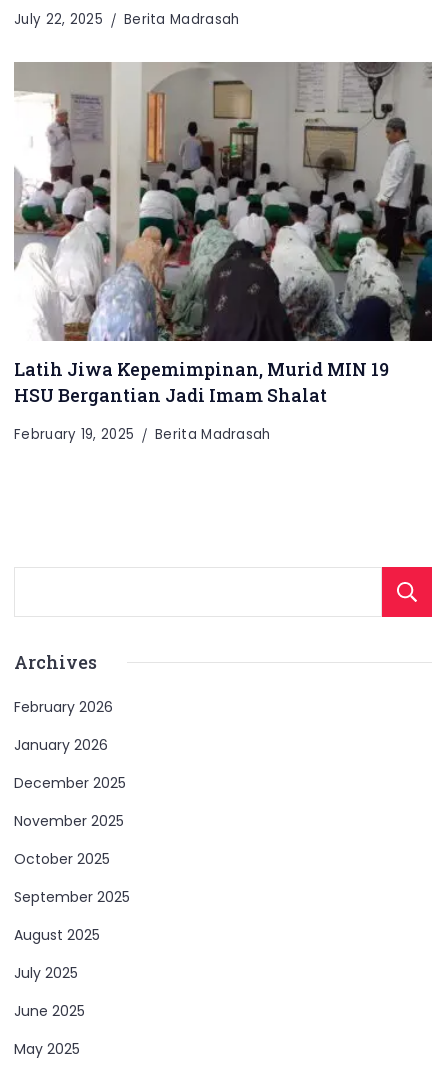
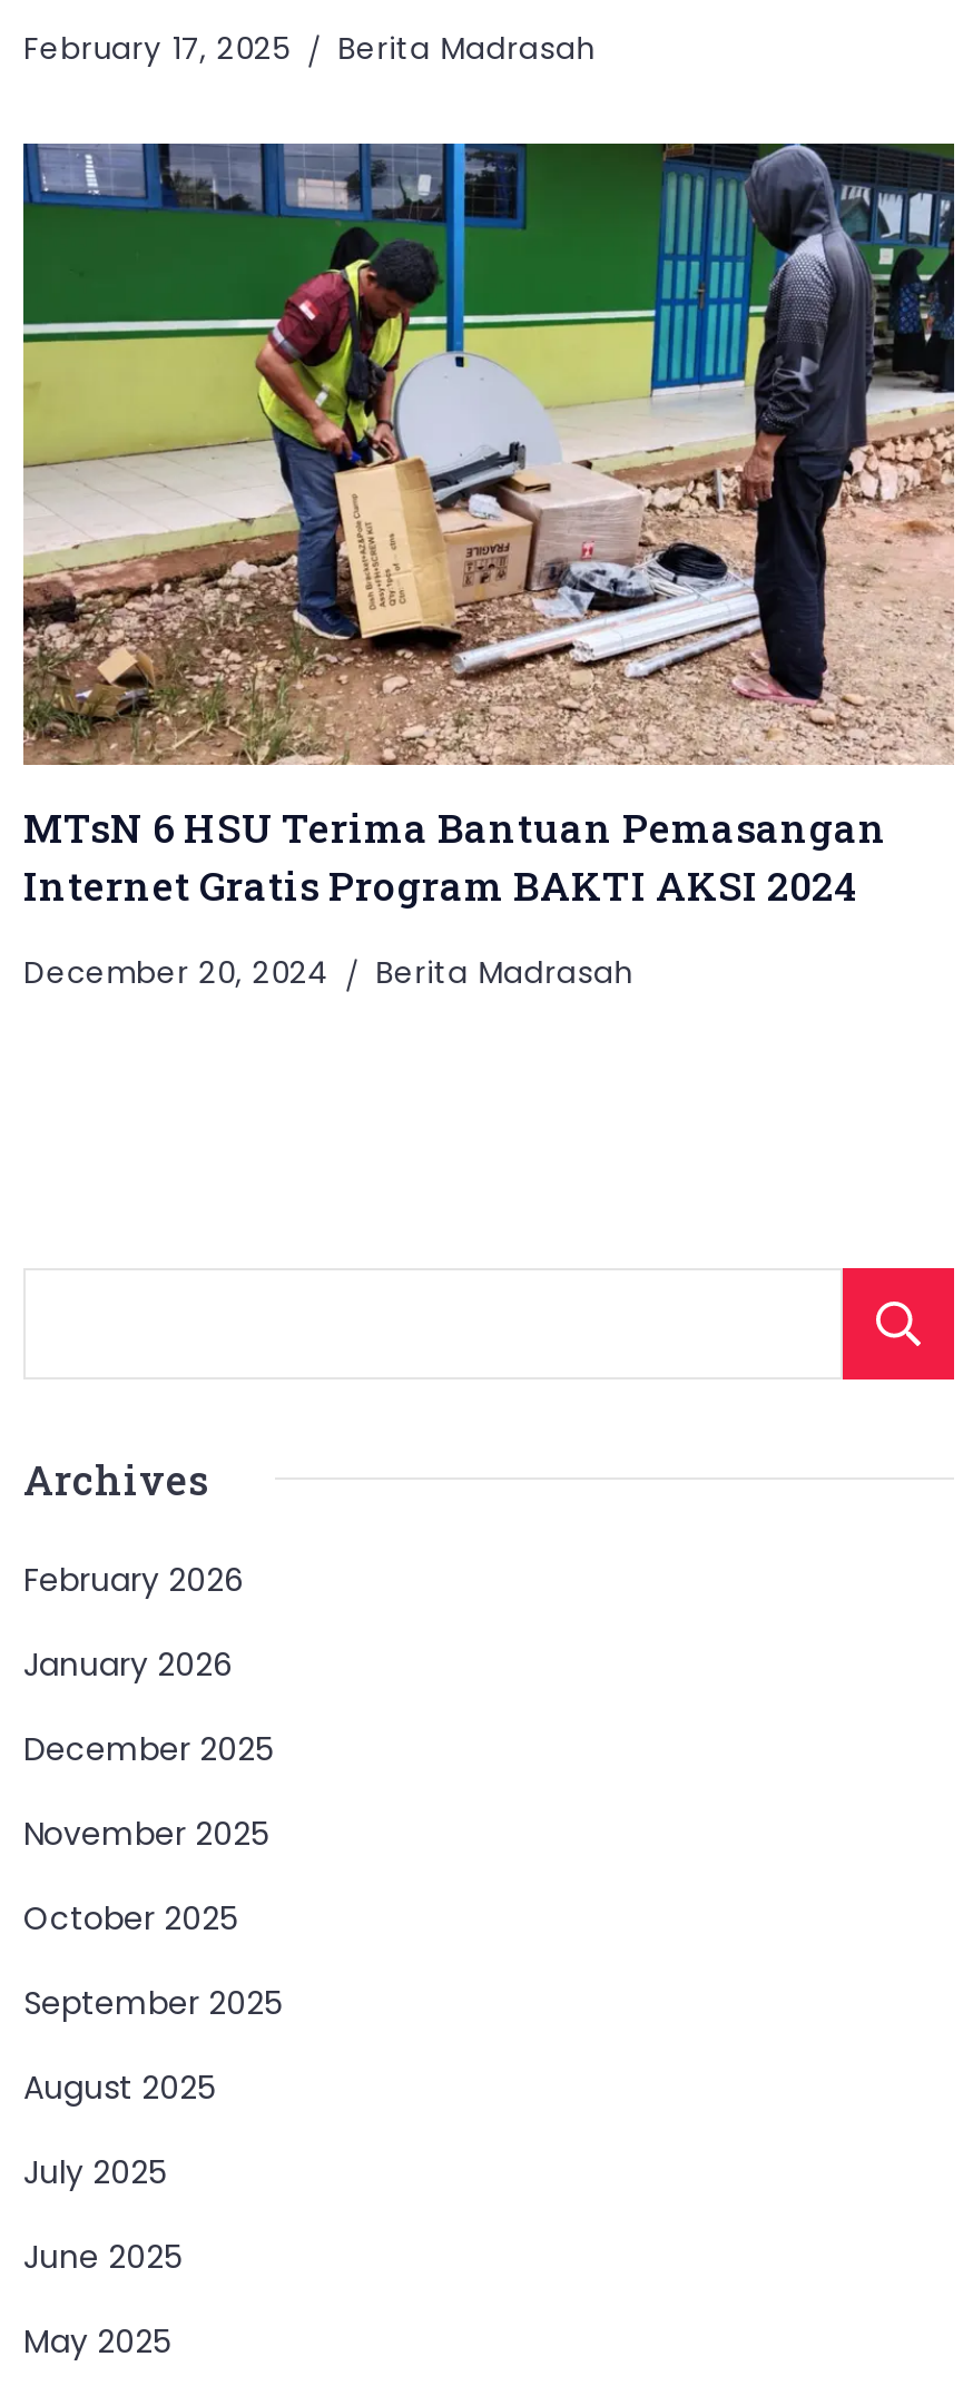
- July 22, 2025 Berita Madrasah
+ February 17, 2025 Berita Madrasah

- [image]
- Latih Jiwa Kepemimpinan, Murid MIN 19
- HSU Bergantian Jadi Imam Shalat
+ [image]
+ MTsN 6 HSU Terima Bantuan Pemasangan
+ Internet Gratis Program BAKTI AKSI 2024

- February 19, 2025 Berita Madrasah
+ December 20, 2024 Berita Madrasah
